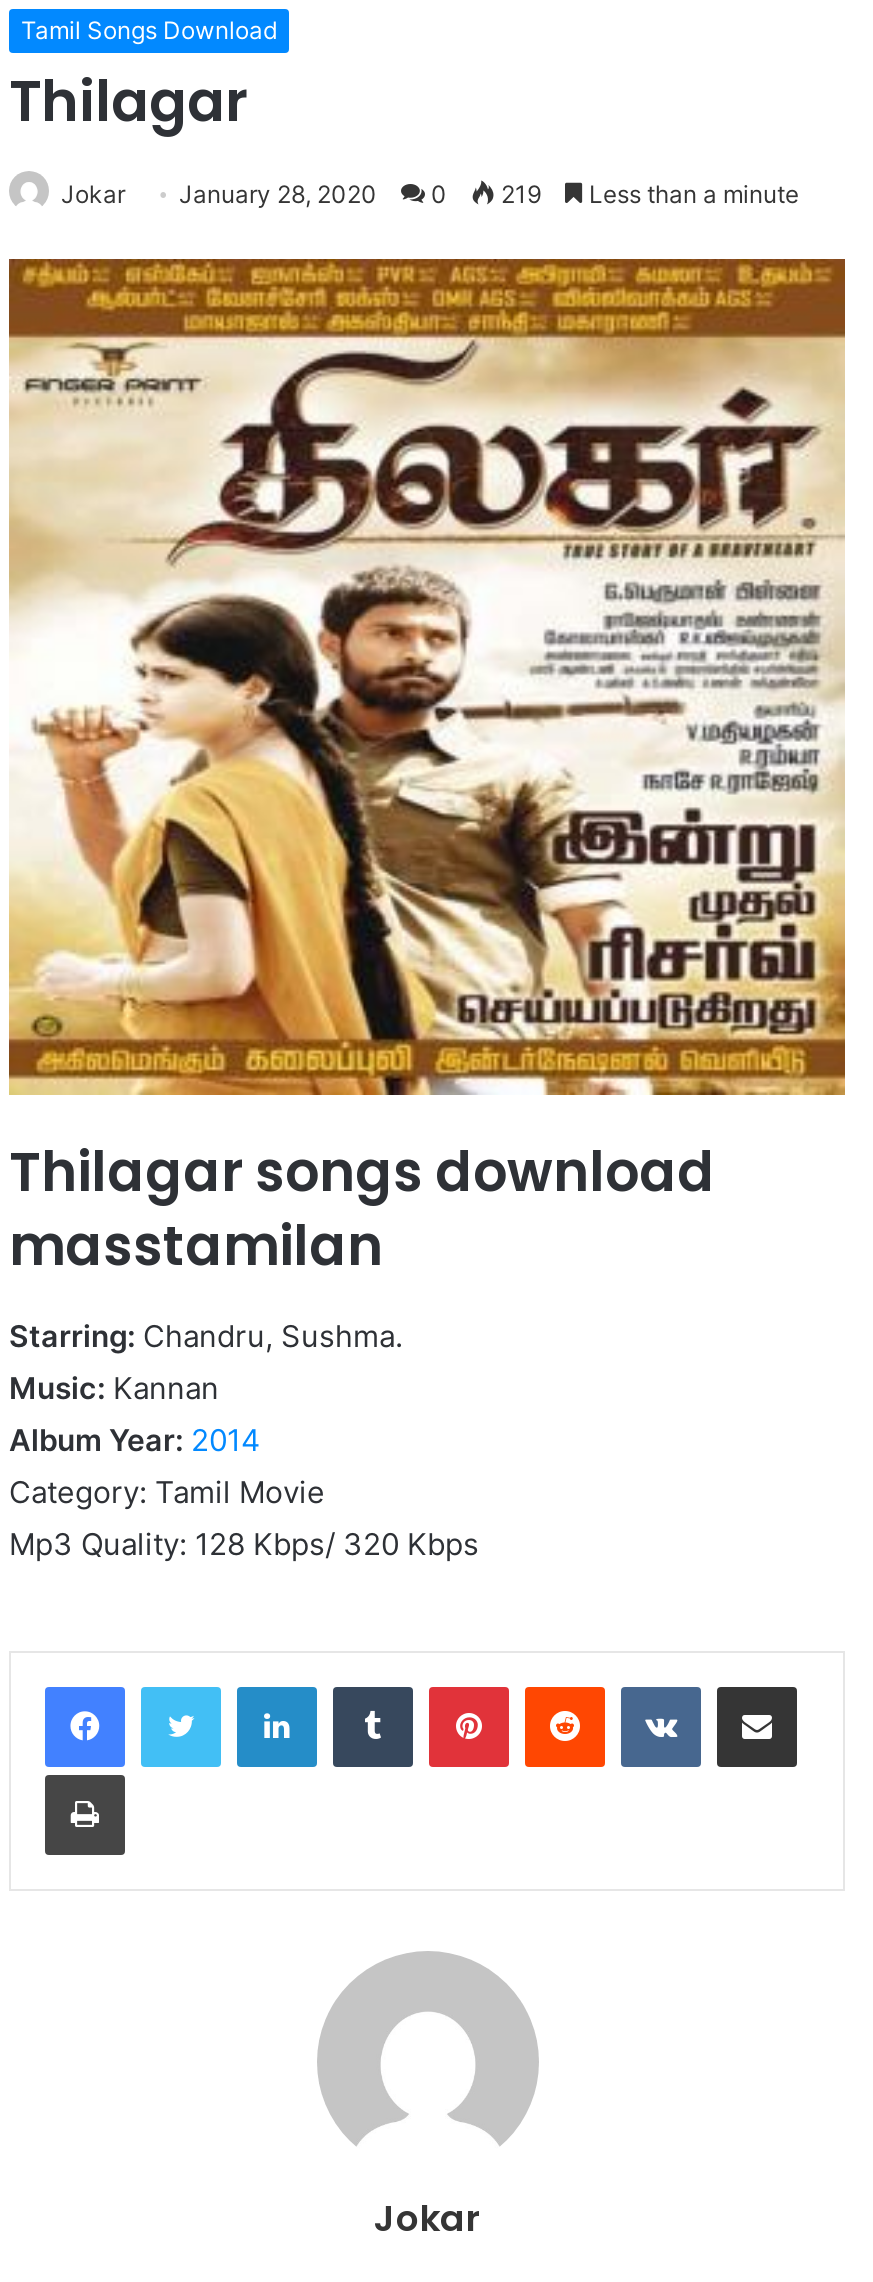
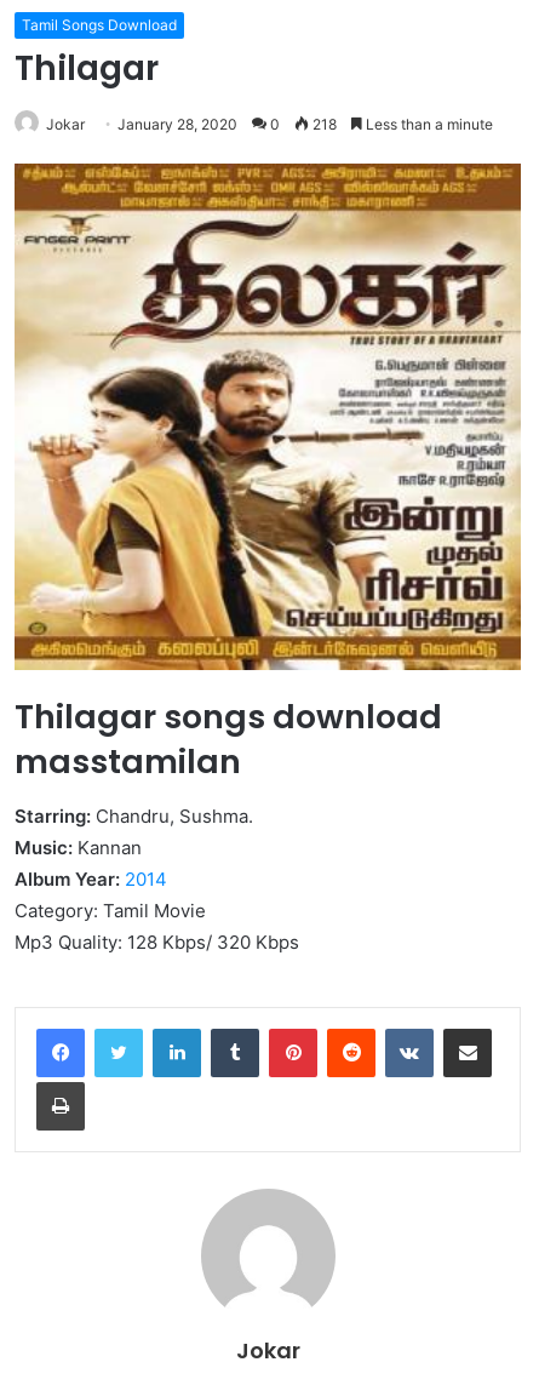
- Jokar January 28, 2020 0 219 Less than a minute
+ Jokar January 28, 2020 0 218 Less than a minute
